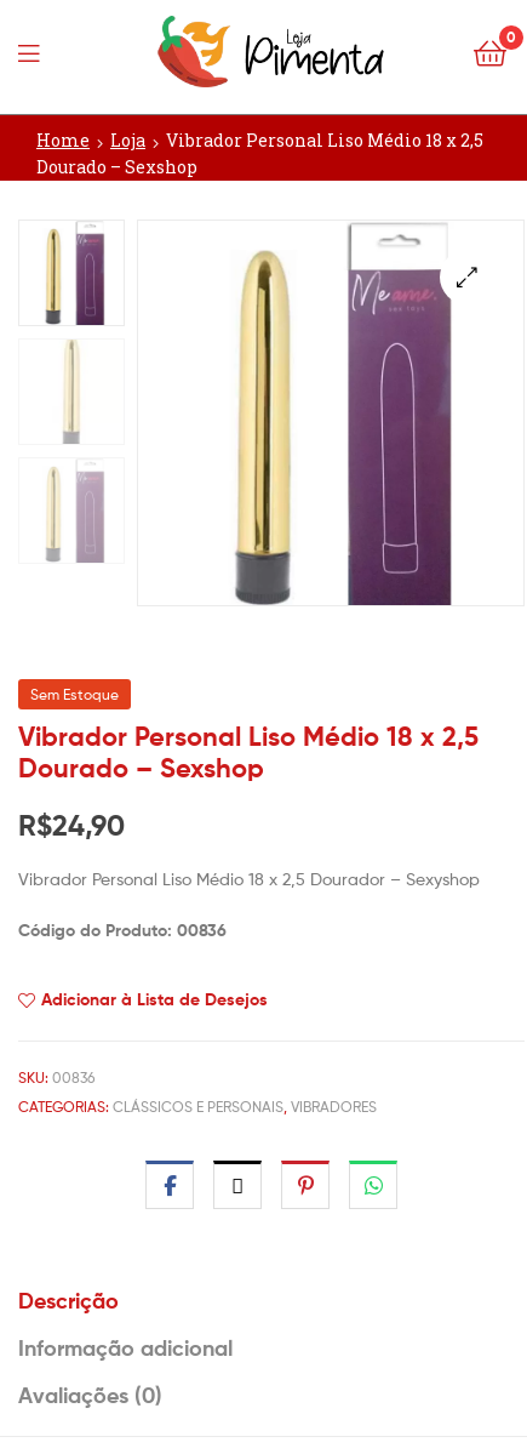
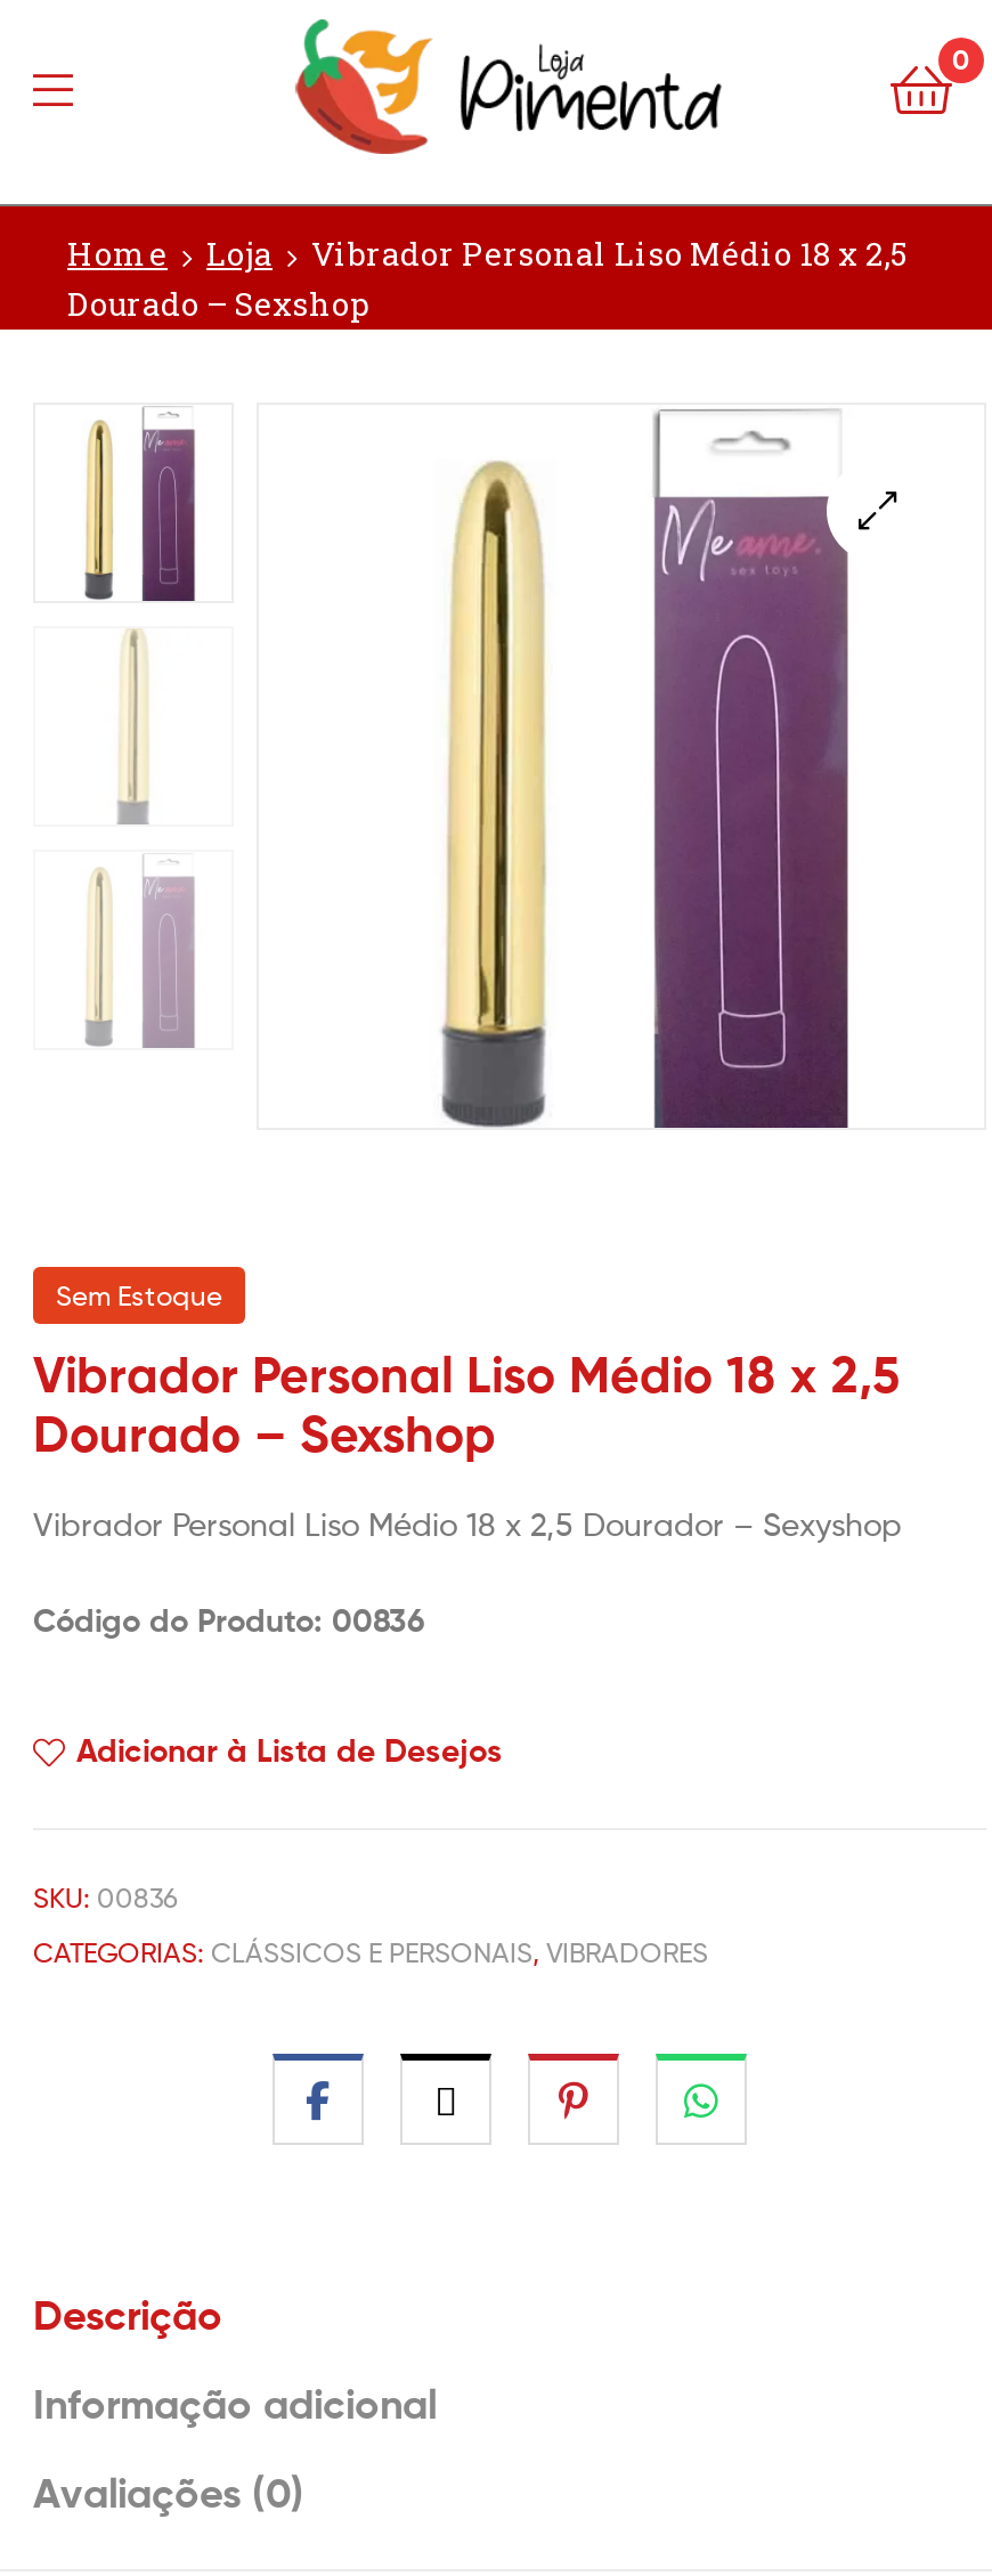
- R$24,90
